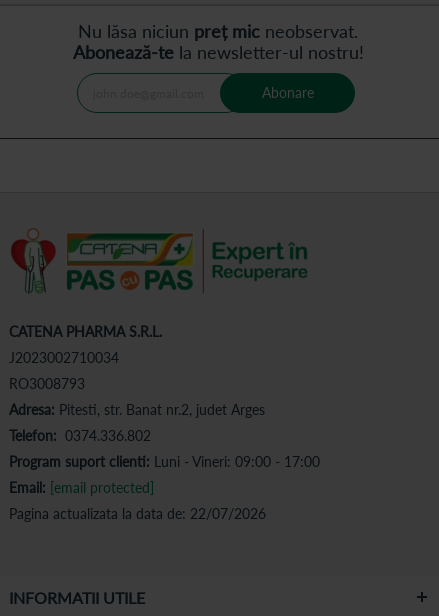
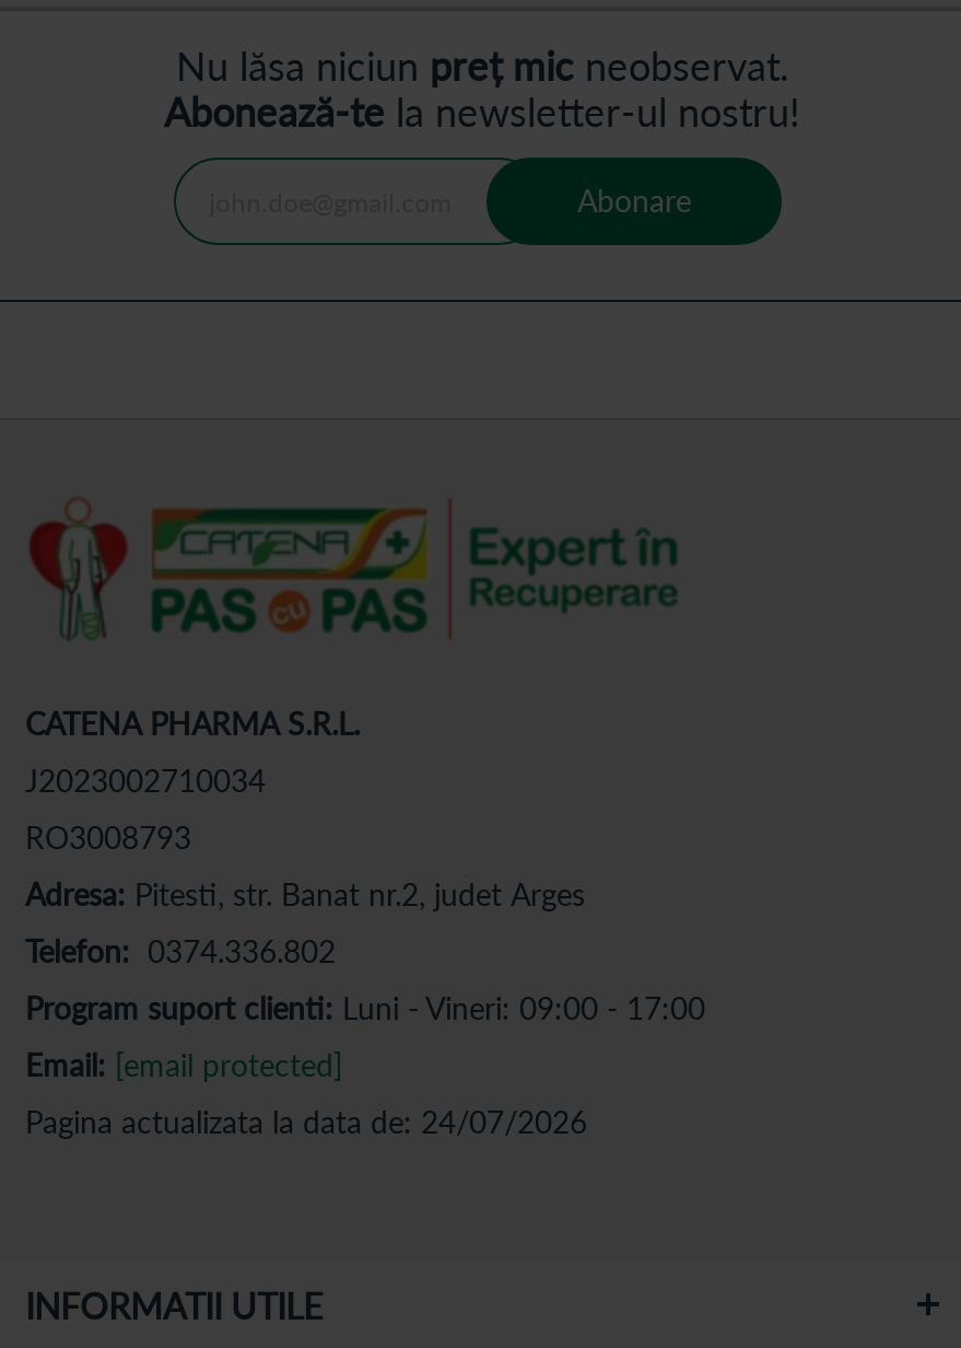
- Pagina actualizata la data de: 22/07/2026
+ Pagina actualizata la data de: 24/07/2026
